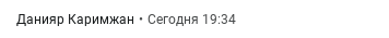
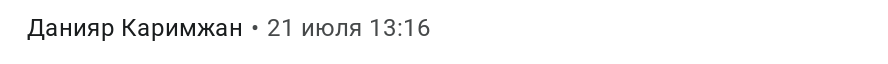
- Данияр Каримжан Сегодня 19:34
+ Данияр Каримжан 21 июля 13:16
